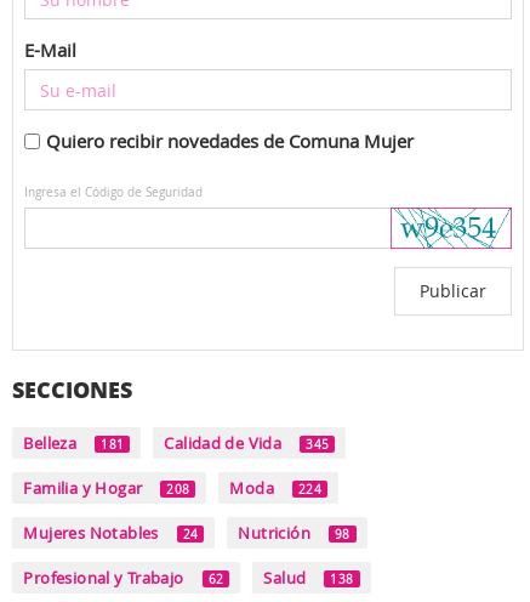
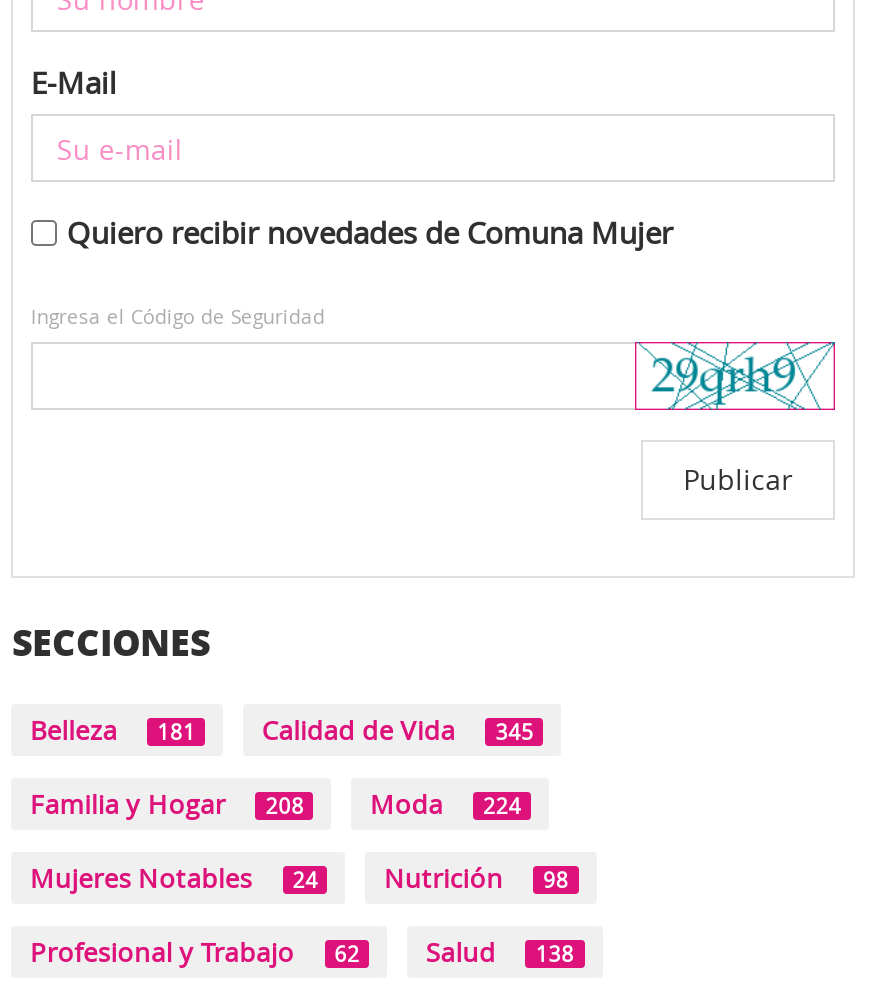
- [image]
+ [image]
